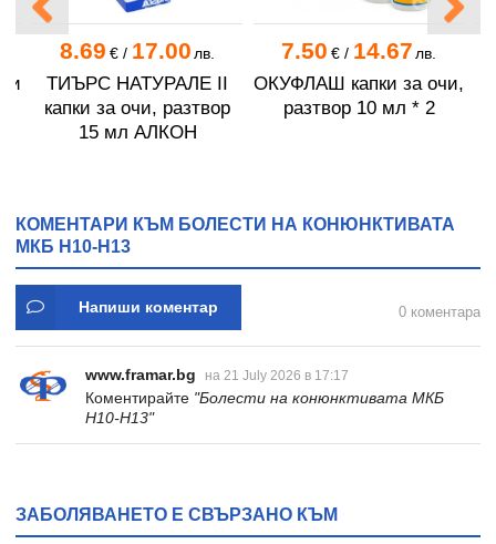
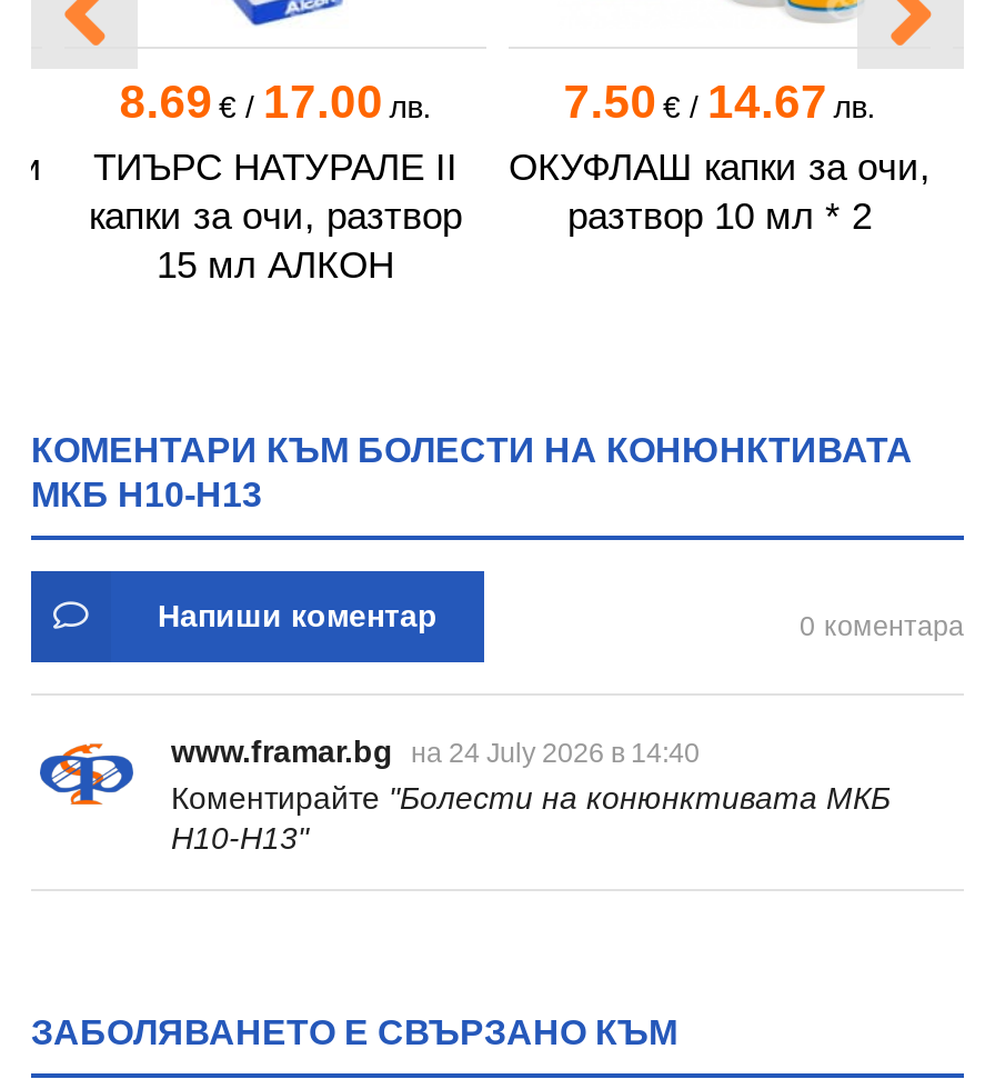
- www.framar.bg на 21 July 2026 в 17:17
+ www.framar.bg на 24 July 2026 в 14:40
